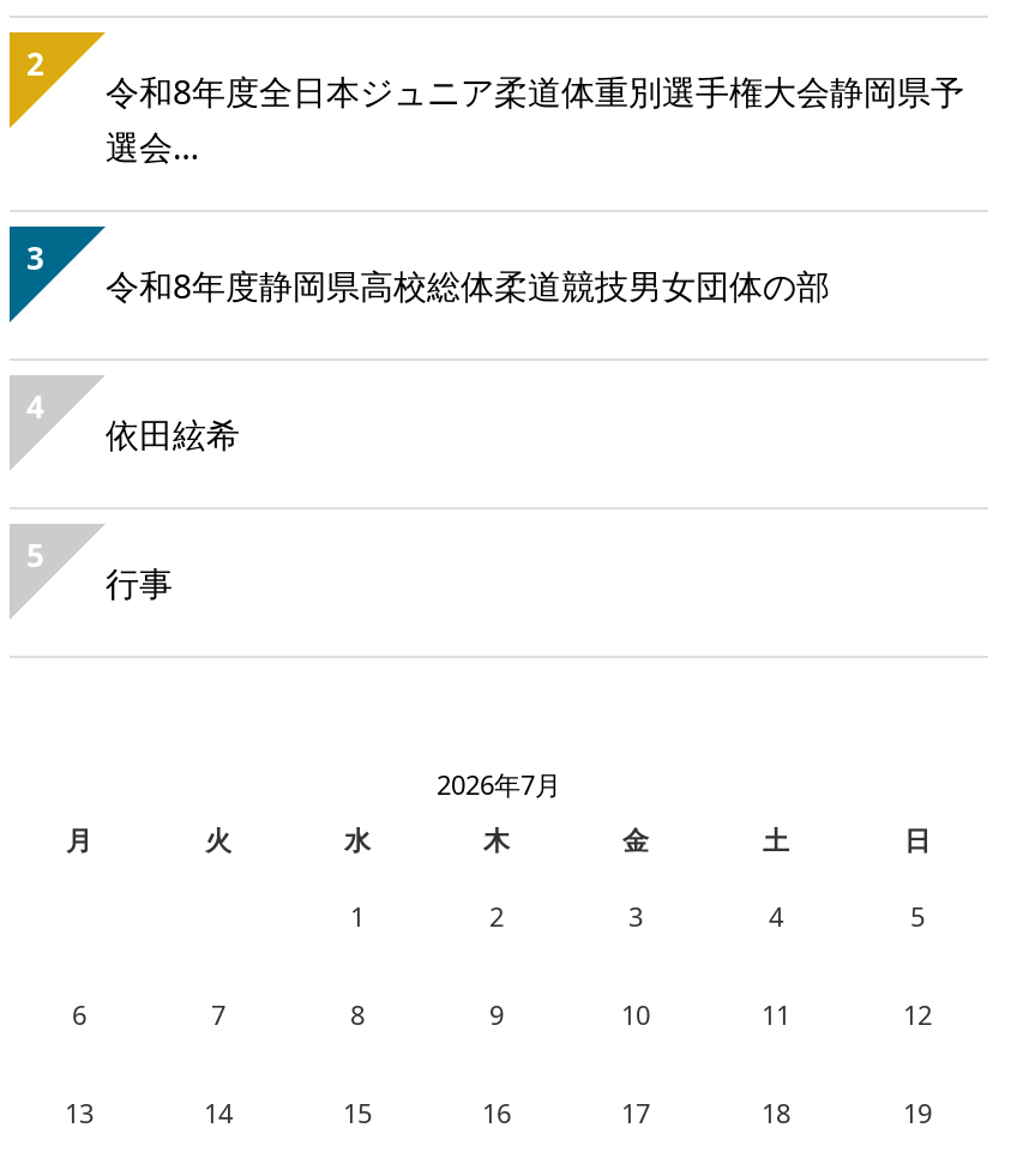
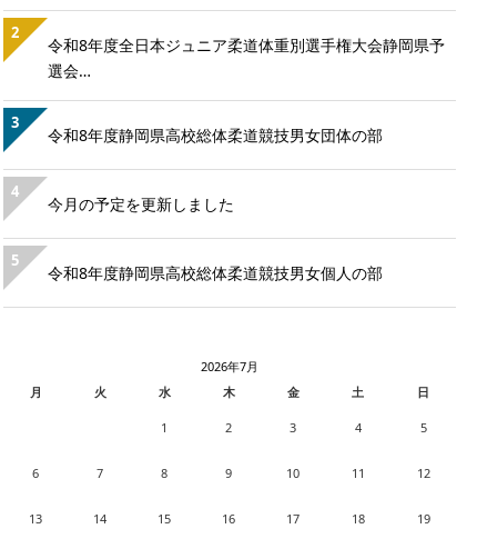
- 依田絃希
+ 今月の予定を更新しました

- 行事
+ 令和8年度静岡県高校総体柔道競技男女個人の部
